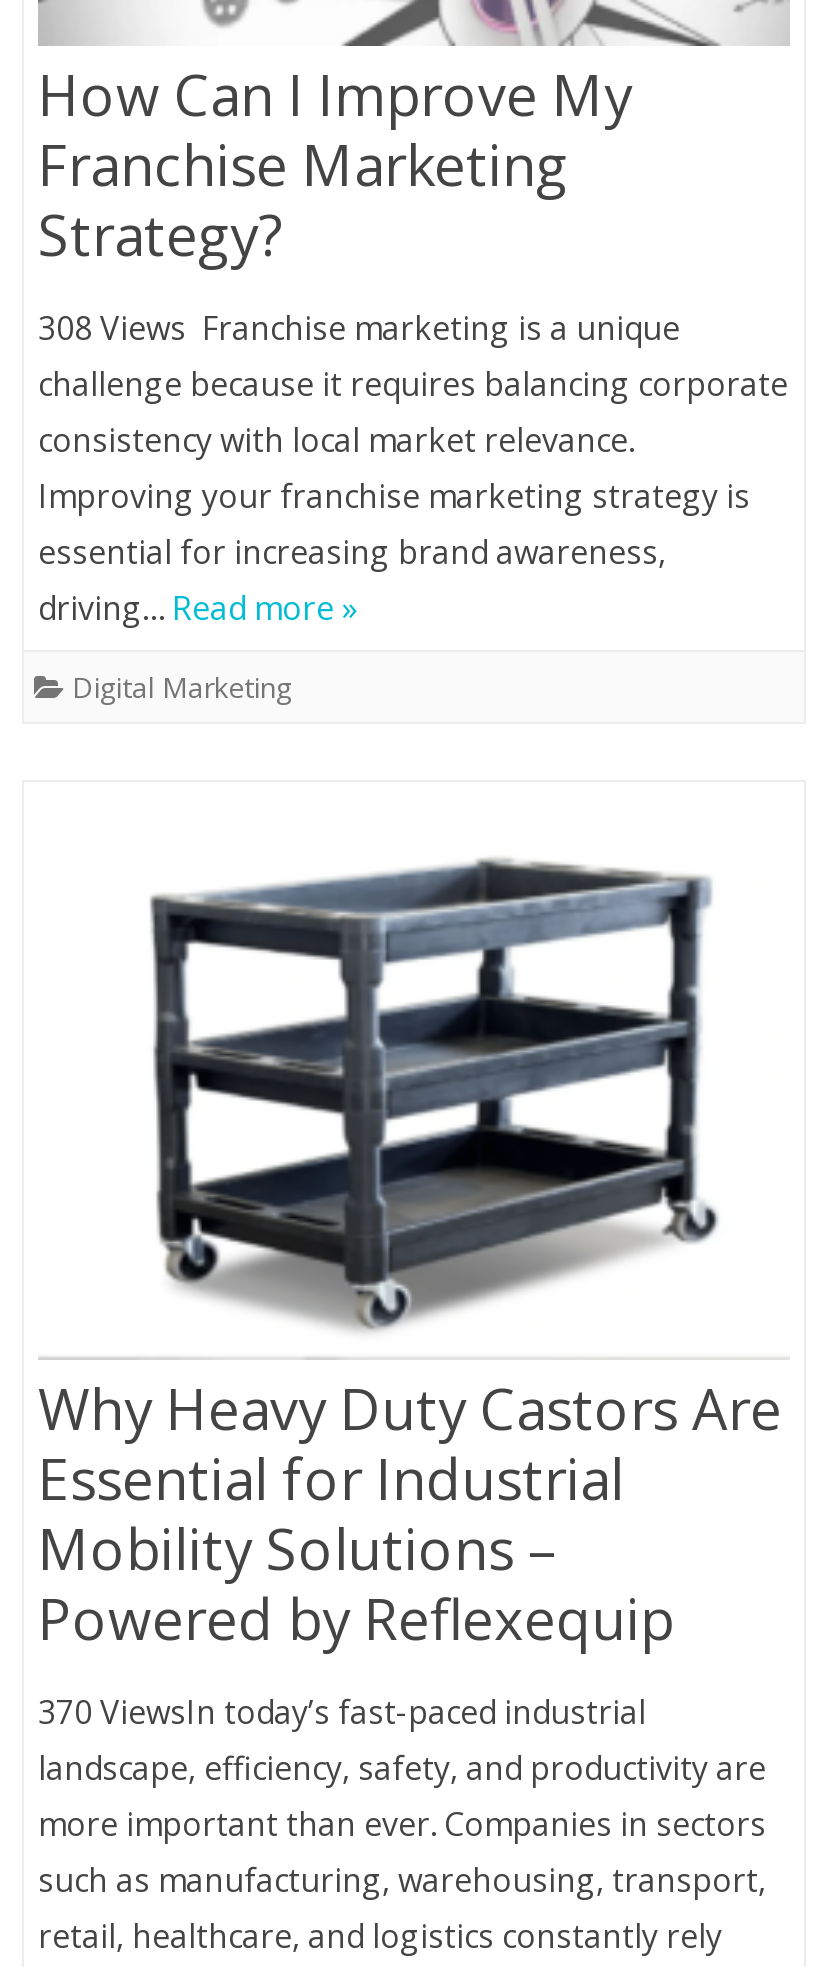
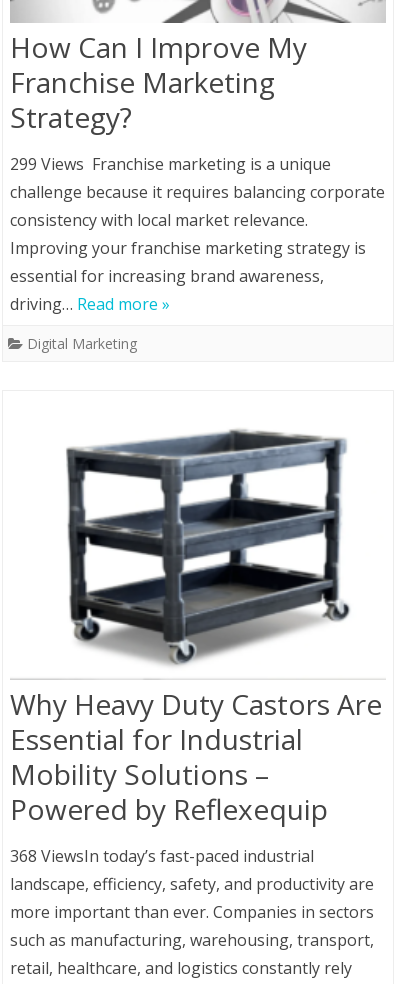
- 308 Views Franchise marketing is a unique
+ 299 Views Franchise marketing is a unique

- 370 ViewsIn today’s fast-paced industrial
+ 368 ViewsIn today’s fast-paced industrial
